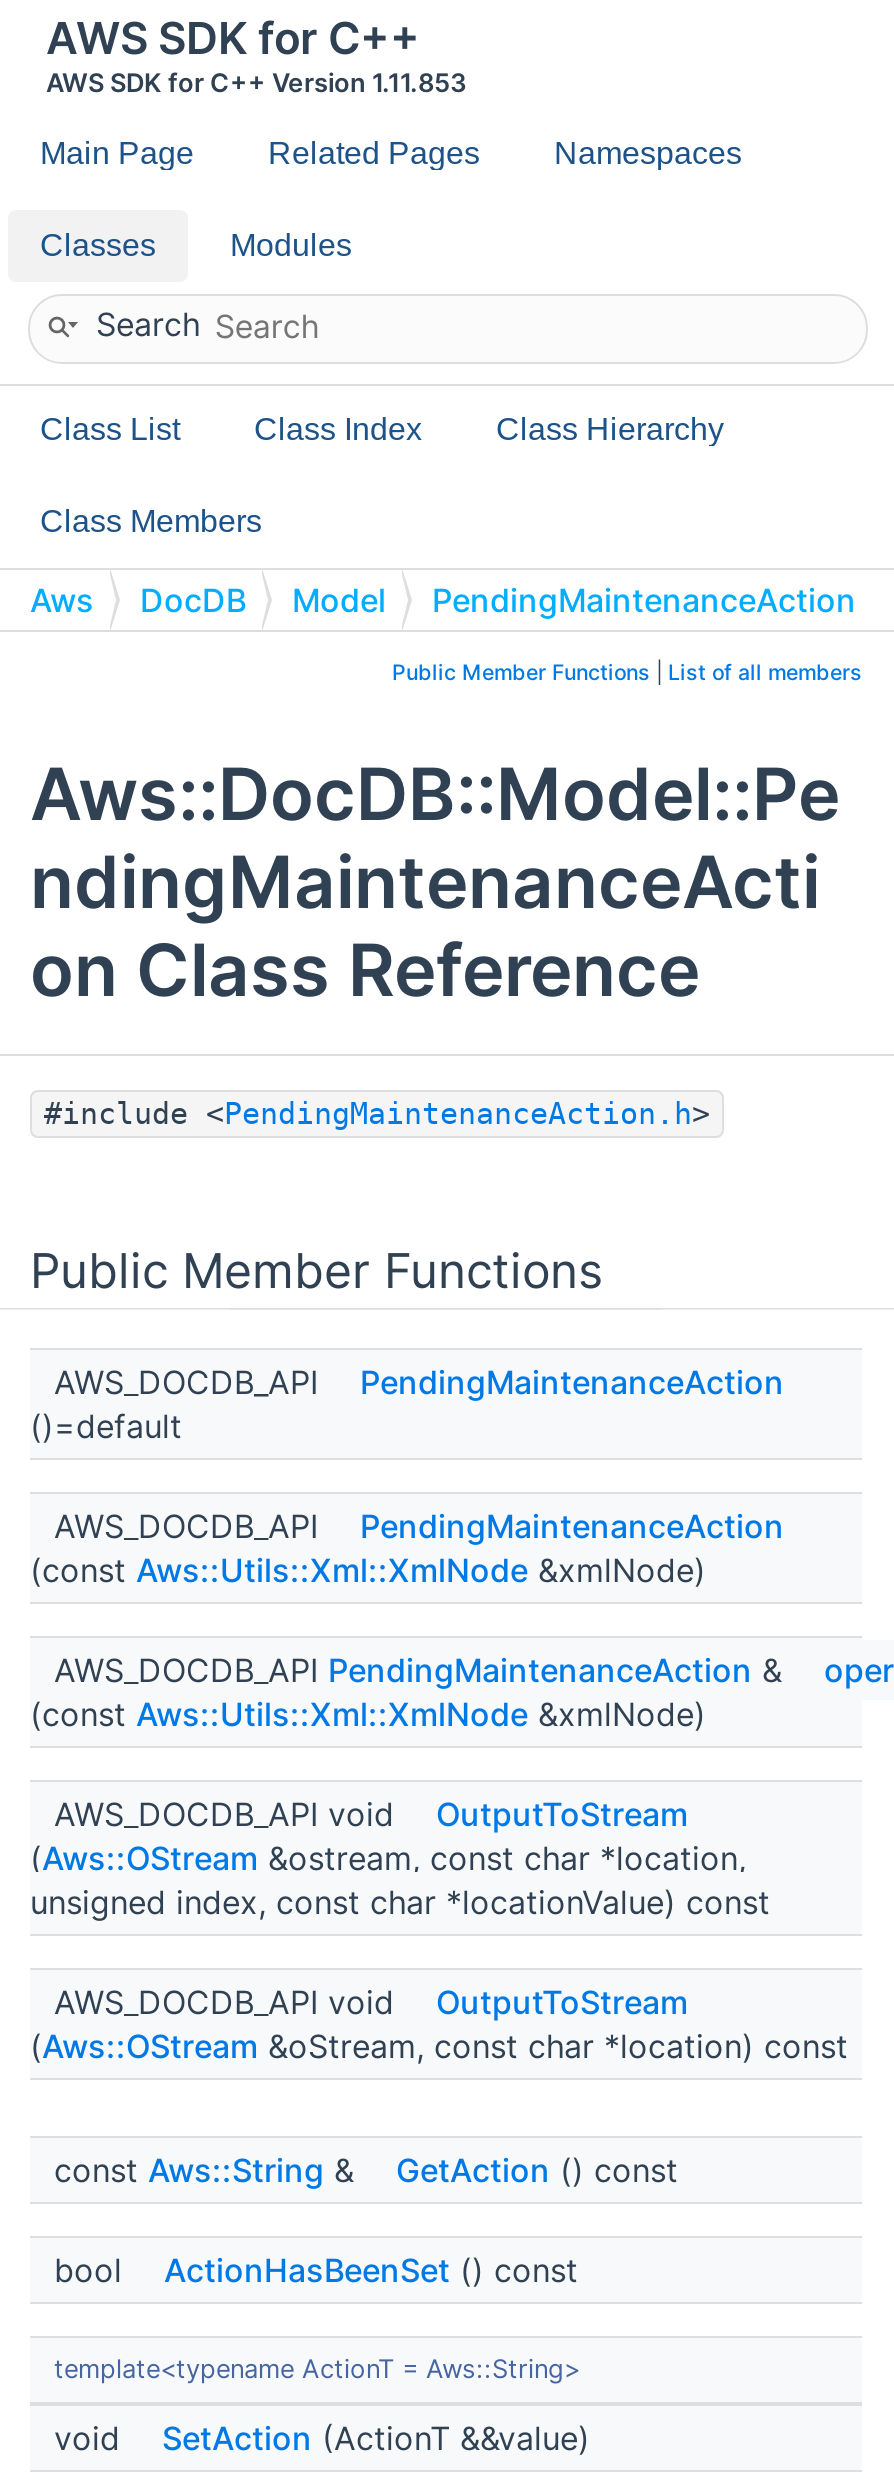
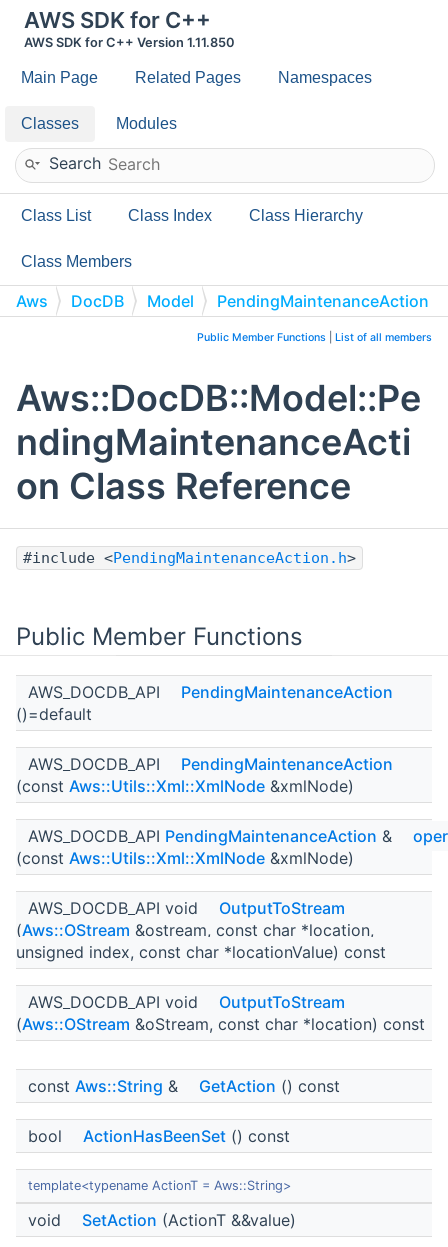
- AWS SDK for C++ Version 1.11.853
+ AWS SDK for C++ Version 1.11.850
